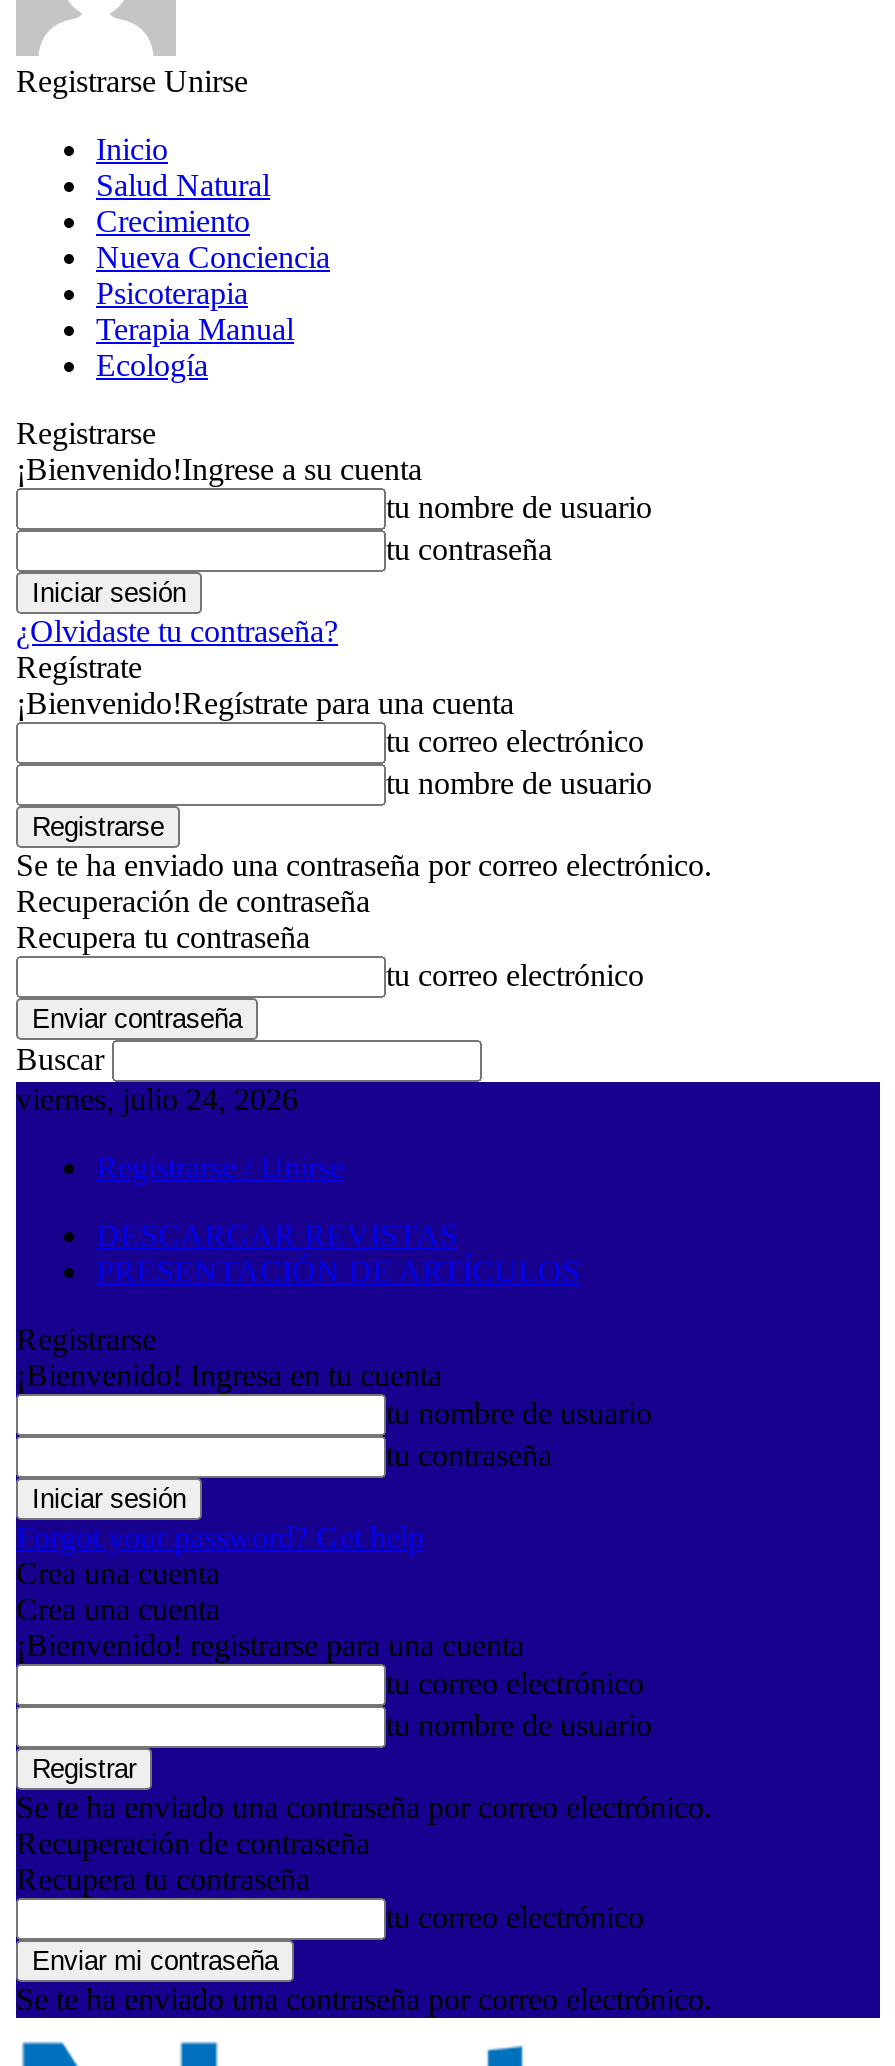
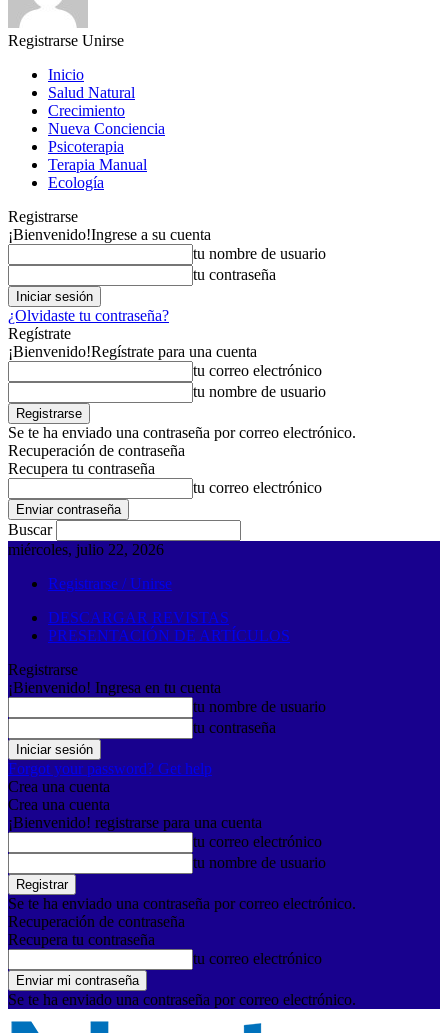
- viernes, julio 24, 2026
+ miércoles, julio 22, 2026
